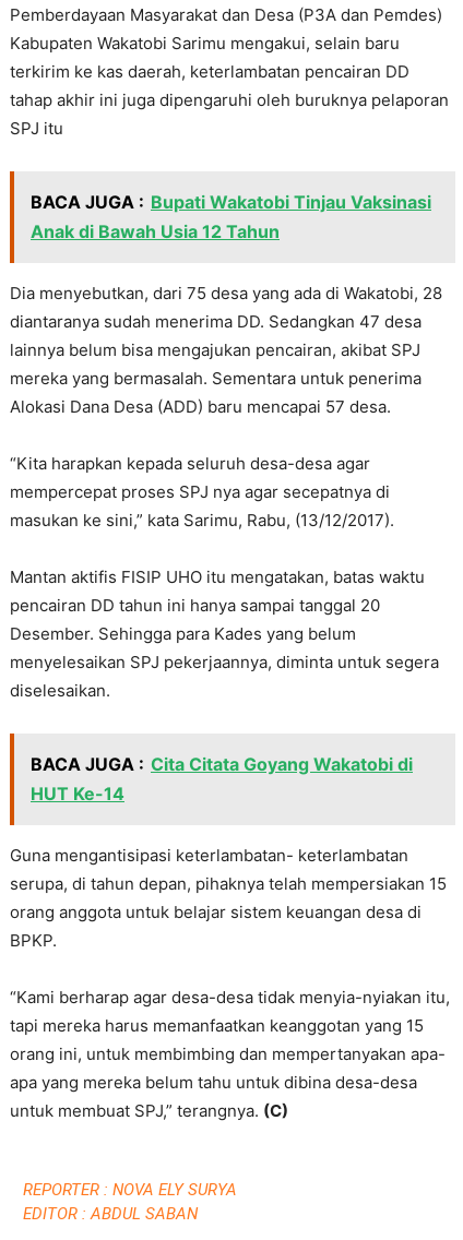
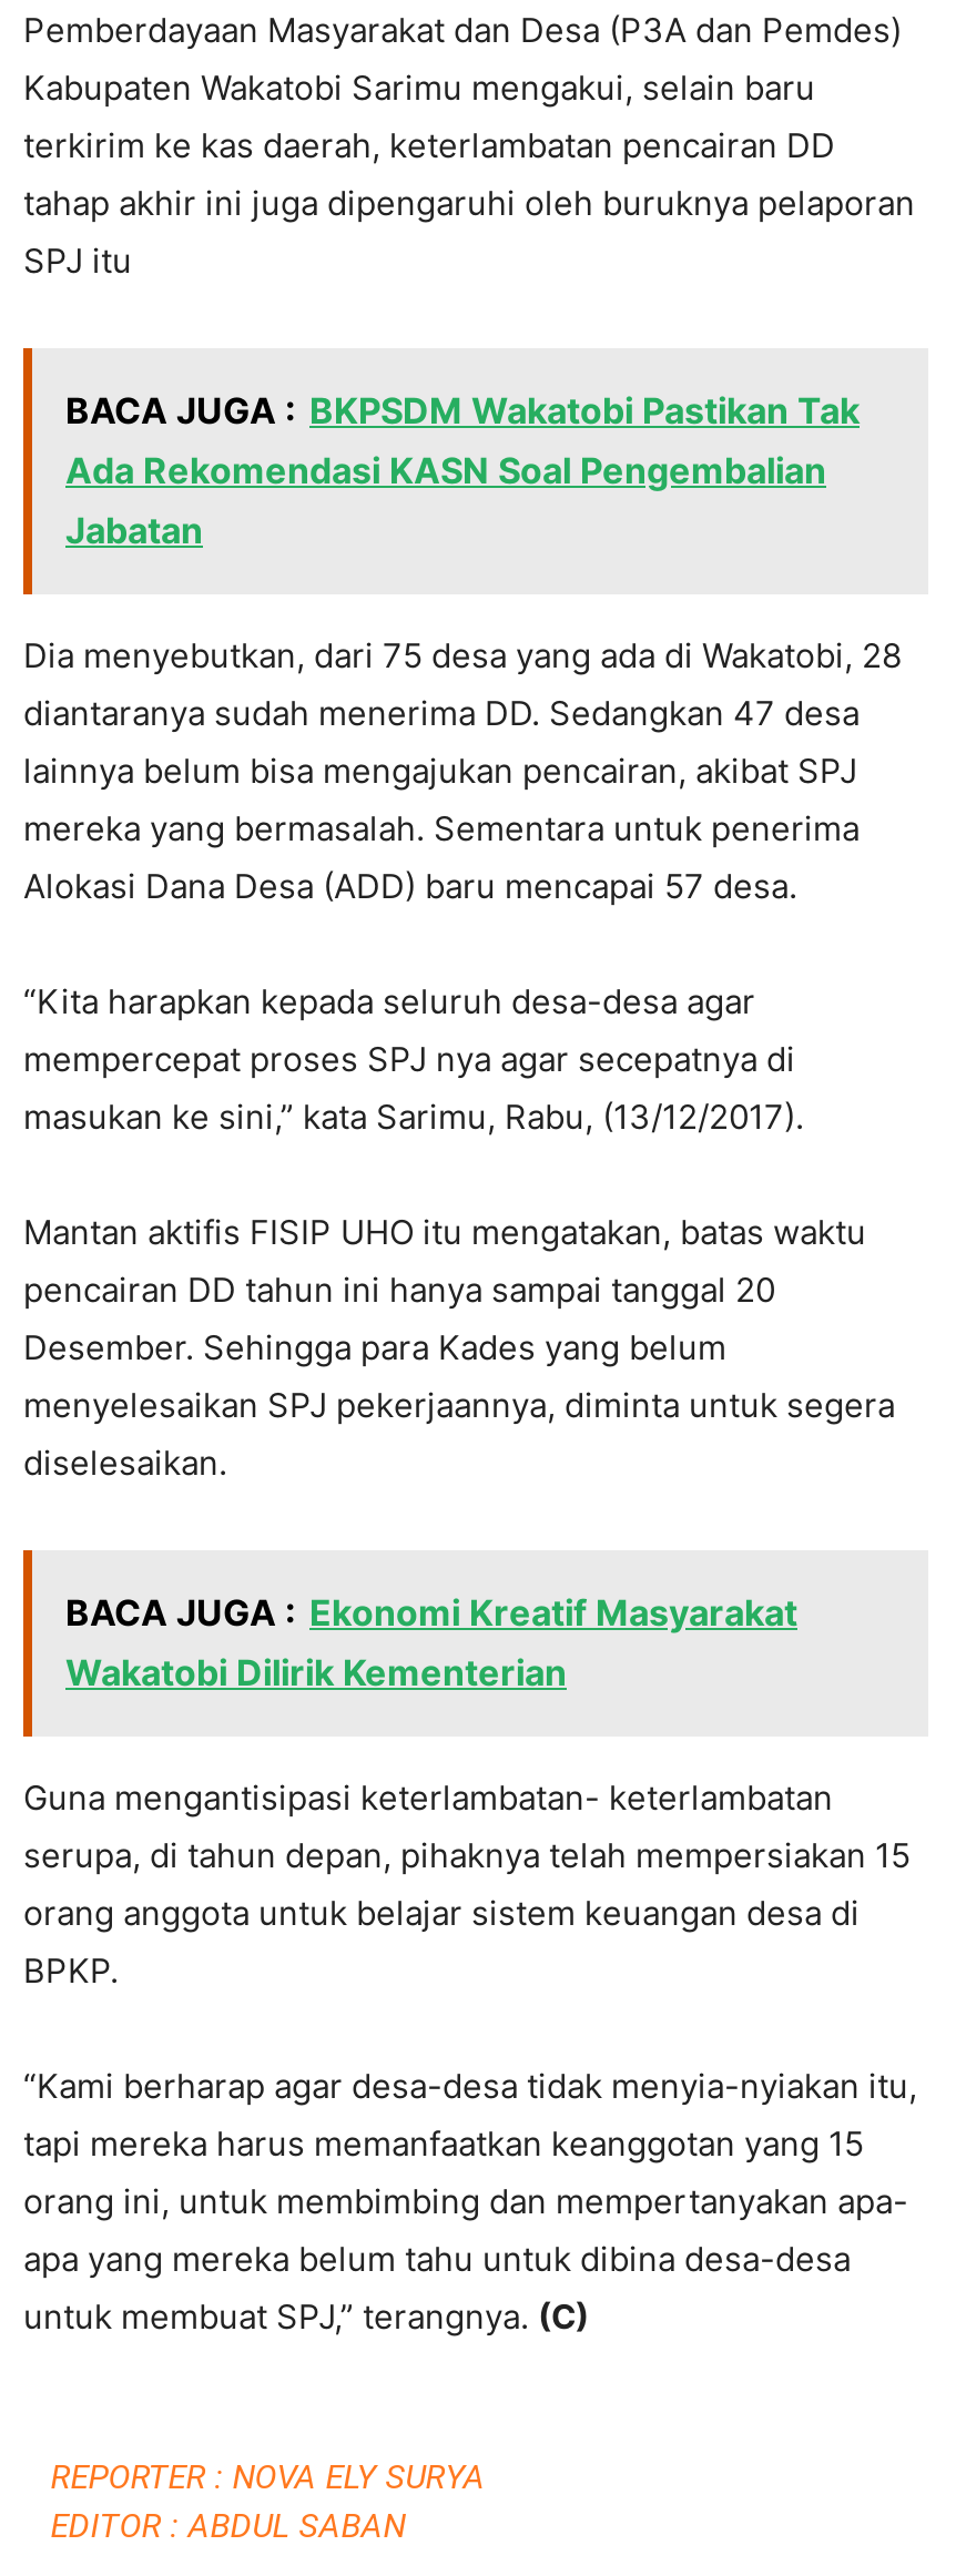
- BACA JUGA : Bupati Wakatobi Tinjau Vaksinasi
- Anak di Bawah Usia 12 Tahun
+ BACA JUGA : BKPSDM Wakatobi Pastikan Tak
+ Ada Rekomendasi KASN Soal Pengembalian
+ Jabatan

- BACA JUGA : Cita Citata Goyang Wakatobi di
- HUT Ke-14
+ BACA JUGA : Ekonomi Kreatif Masyarakat
+ Wakatobi Dilirik Kementerian
